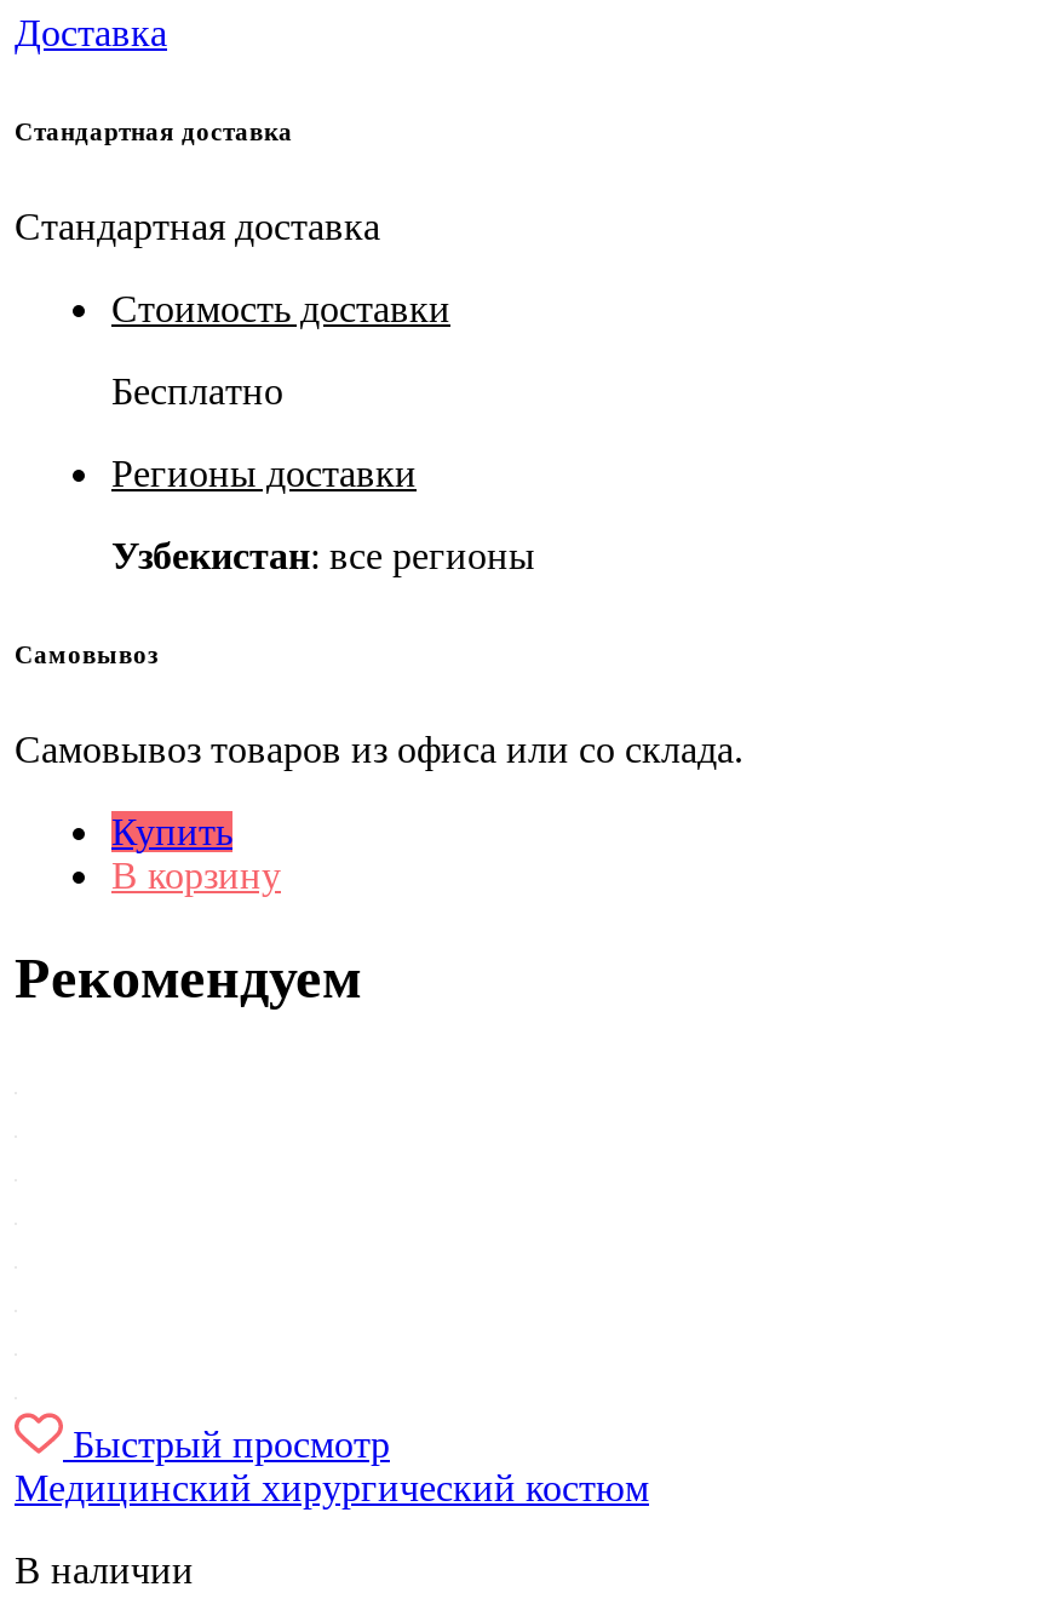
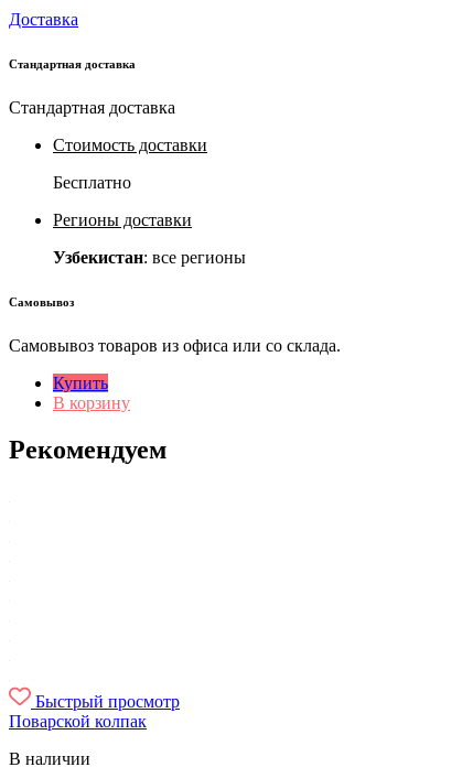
- Медицинский хирургический костюм
+ Поварской колпак
